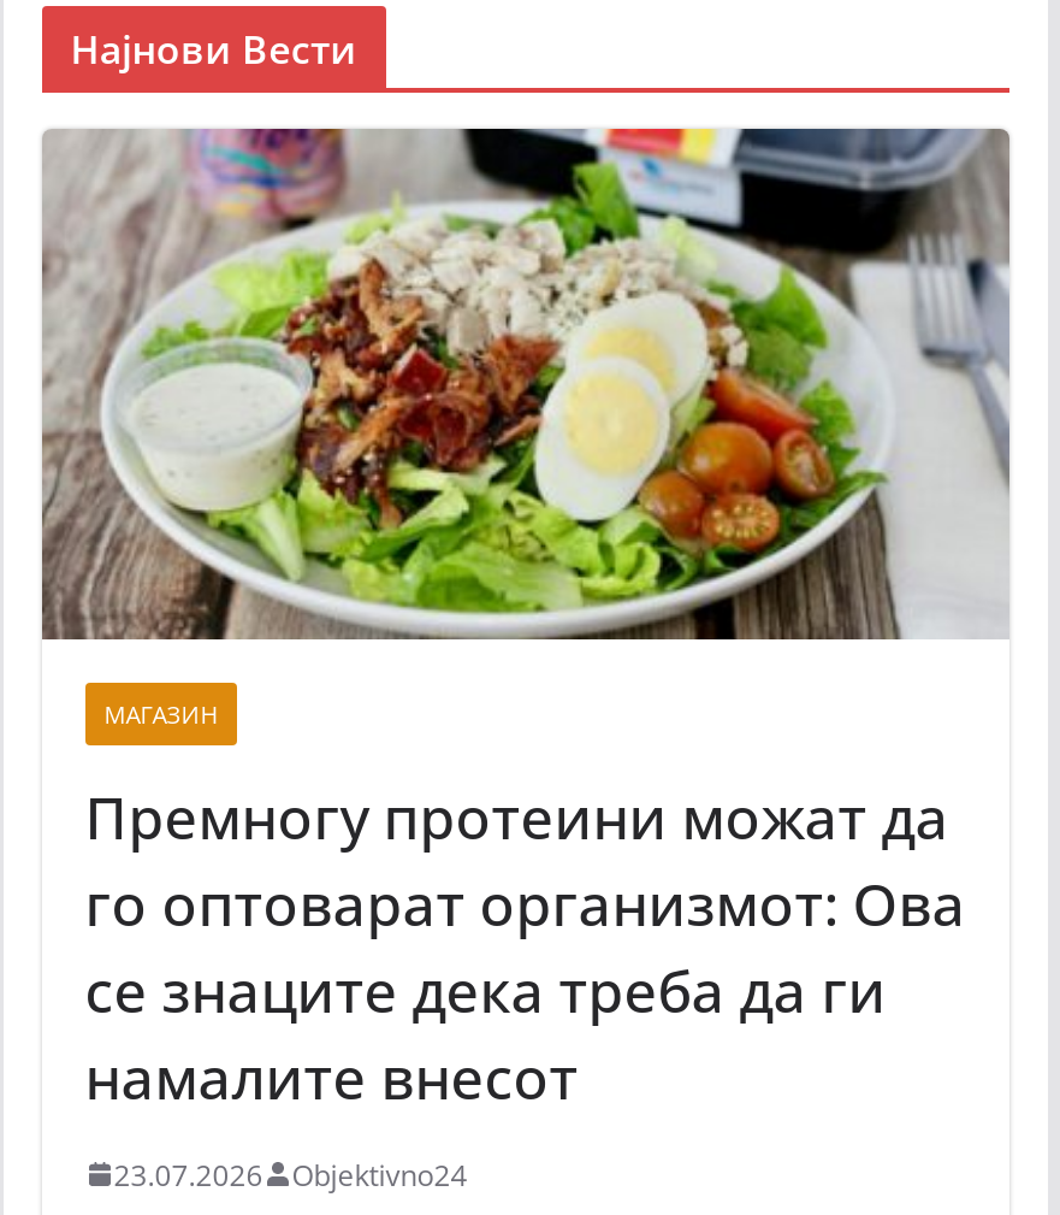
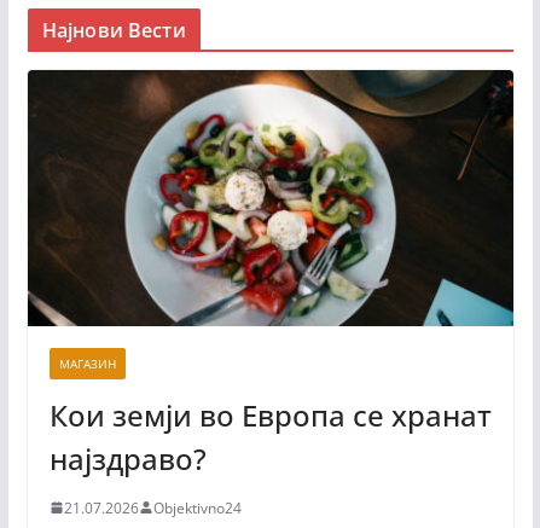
- [image]
+ [image]

- Премногу протеини можат да
- го оптоварат организмот: Ова
- се знаците дека треба да ги
- намалите внесот
+ Кои земји во Европа се хранат
+ најздраво?

- 23.07.2026 Objektivno24
+ 21.07.2026 Objektivno24
